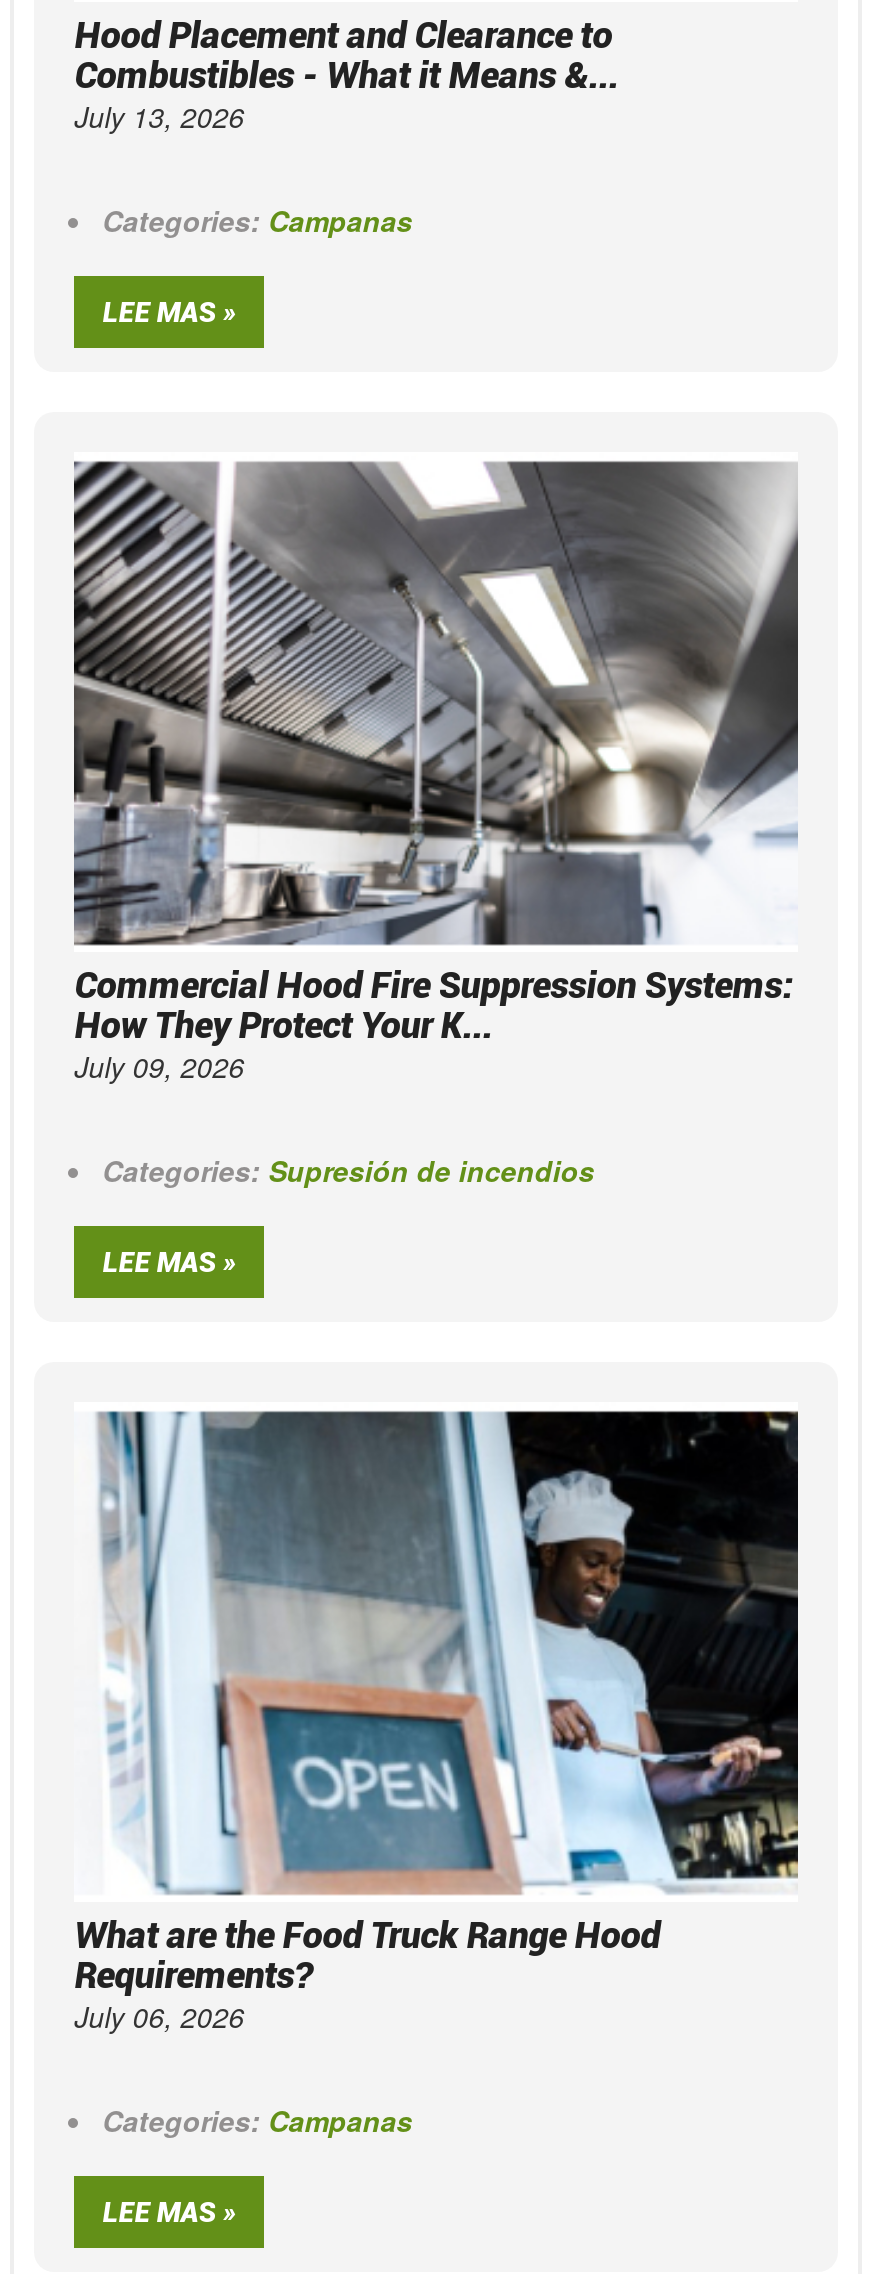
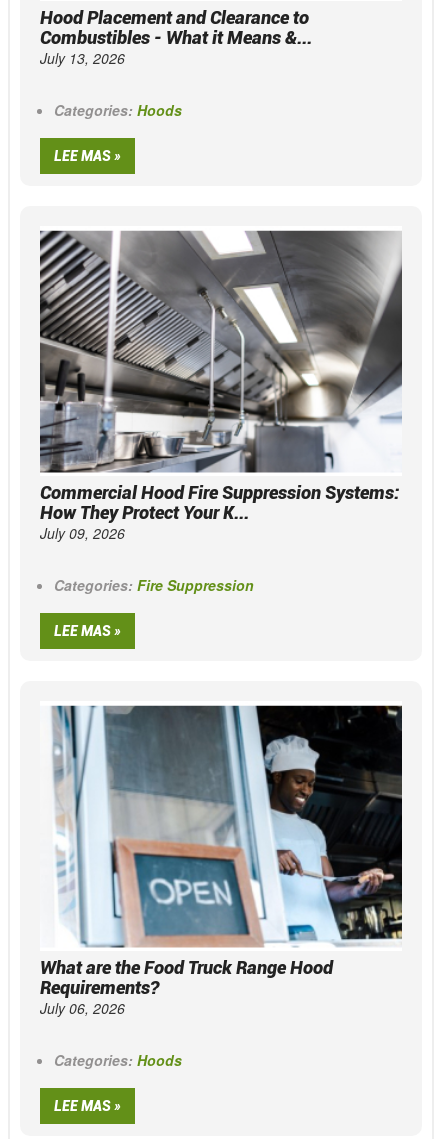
- Categories: Campanas
+ Categories: Hoods

- Categories: Supresión de incendios
+ Categories: Fire Suppression

- Categories: Campanas
+ Categories: Hoods
